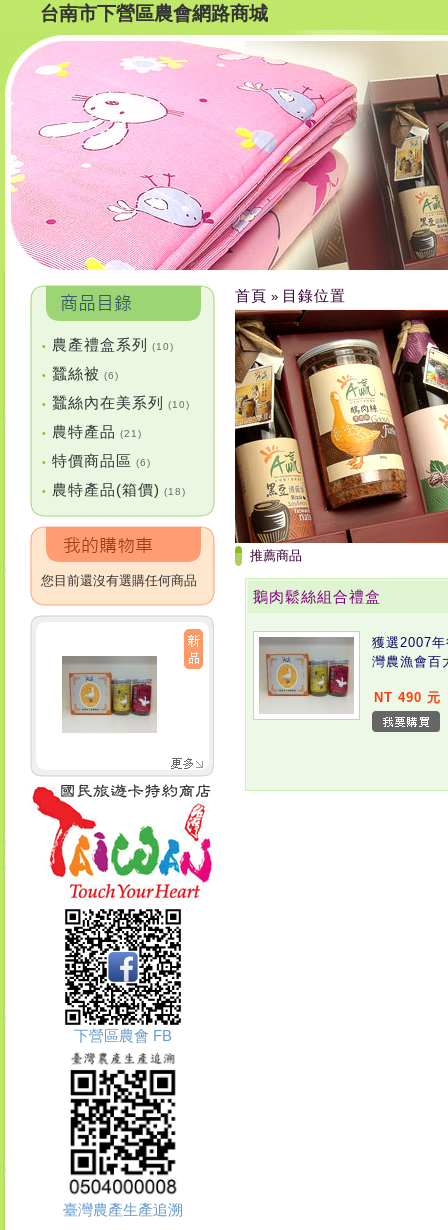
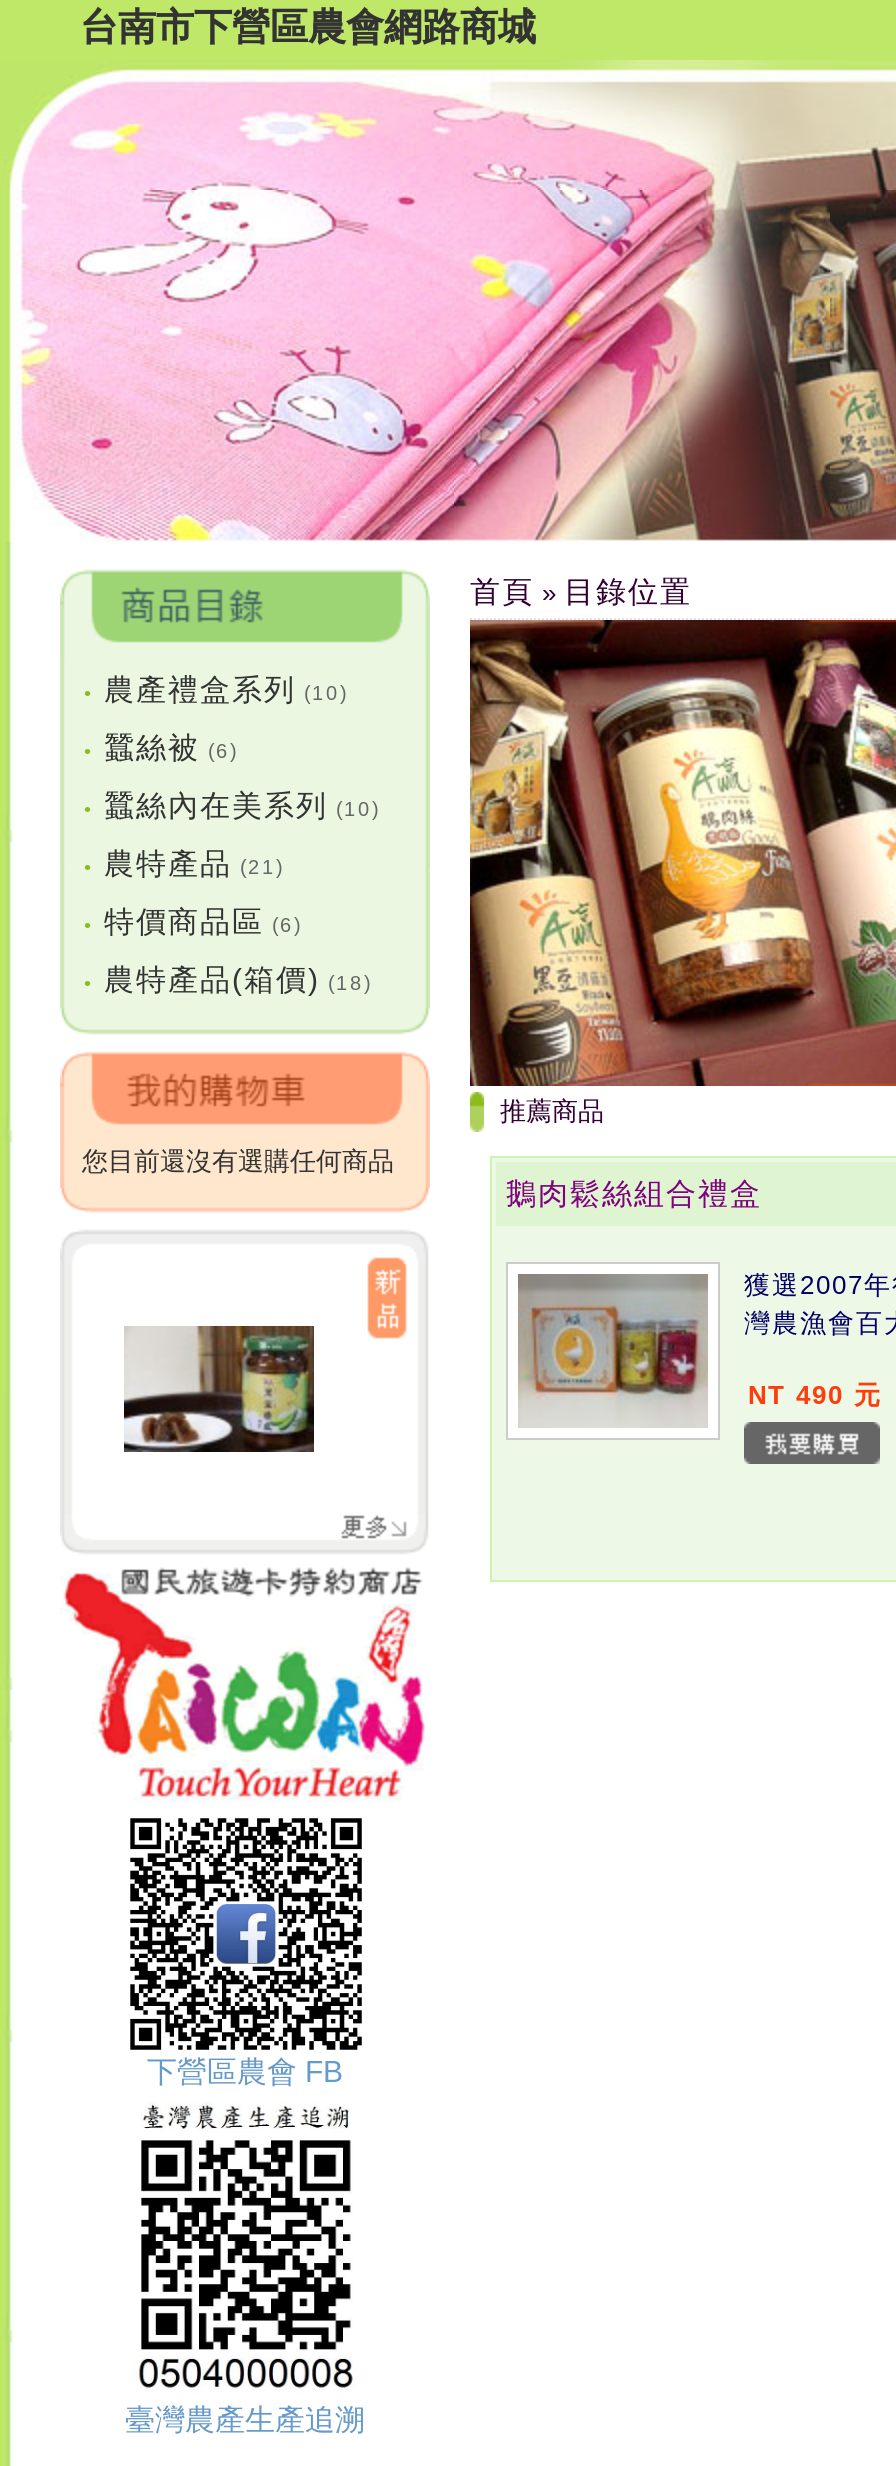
- [image]
+ [image]
